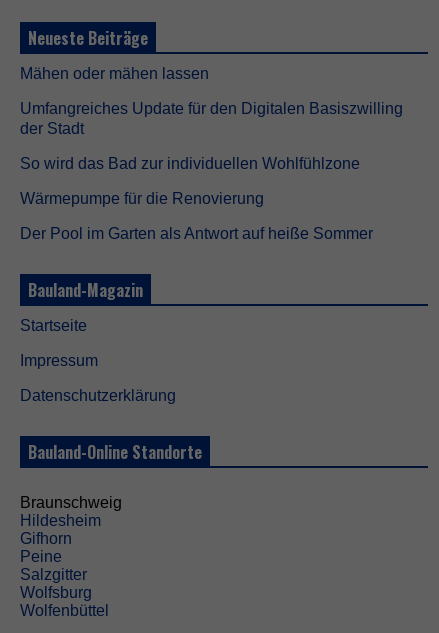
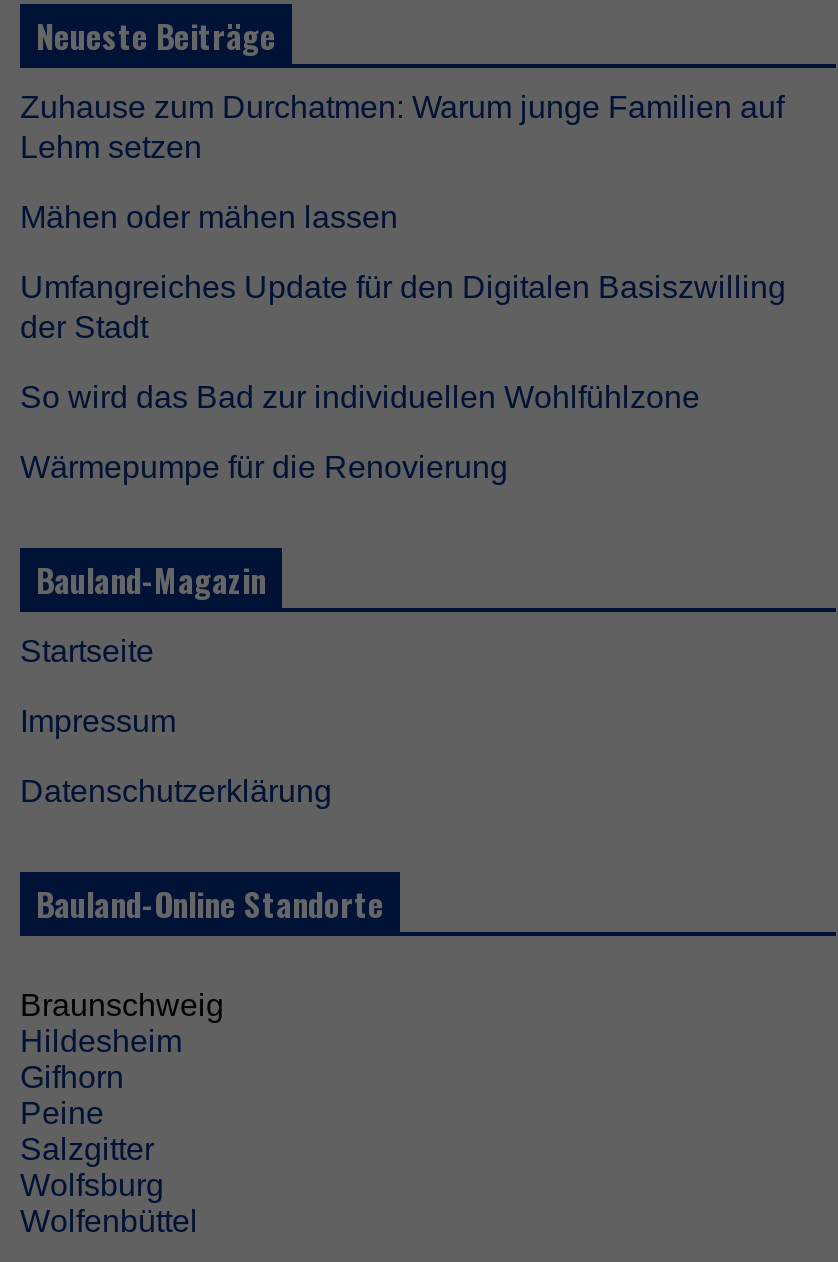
+ Zuhause zum Durchatmen: Warum junge Familien auf
+ Lehm setzen

moved down: Mähen oder mähen lassen | Umfangreiches Update für den Digitalen Basiszwilling | der Stadt | So wird das Bad zur individuellen Wohlfühlzone | Wärmepumpe für die Renovierung

- Der Pool im Garten als Antwort auf heiße Sommer
